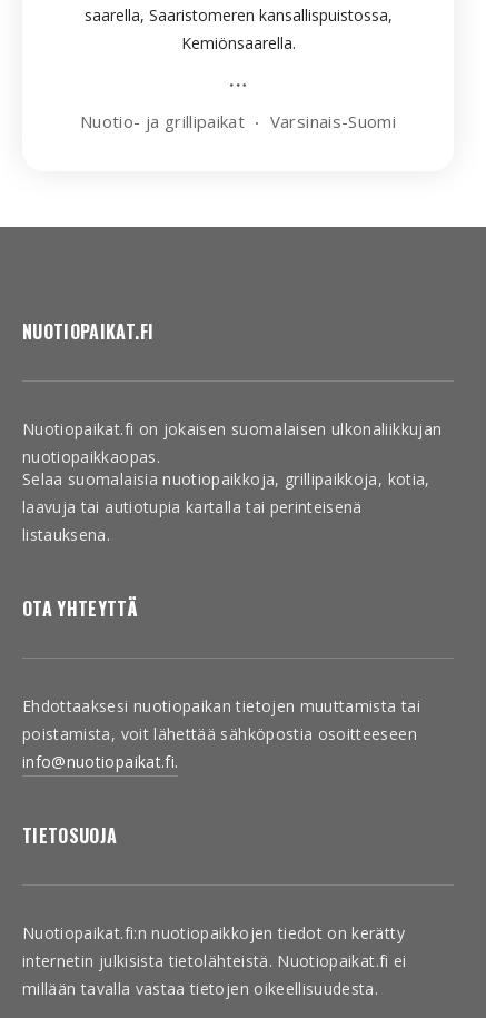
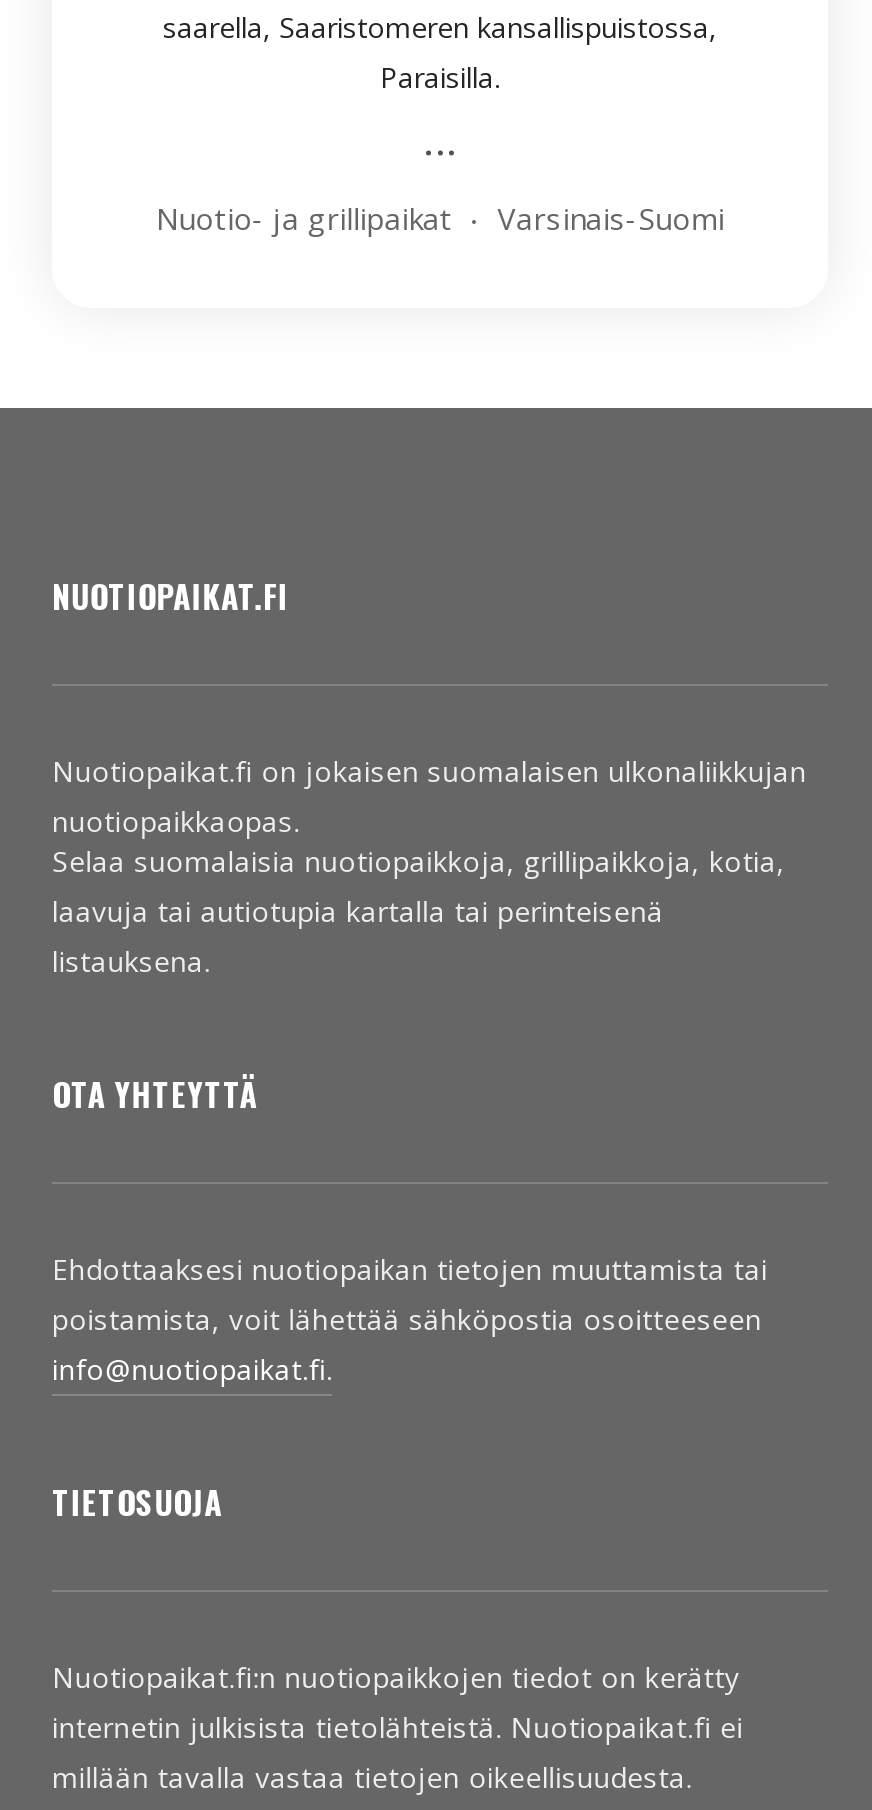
- Kemiönsaarella.
+ Paraisilla.
